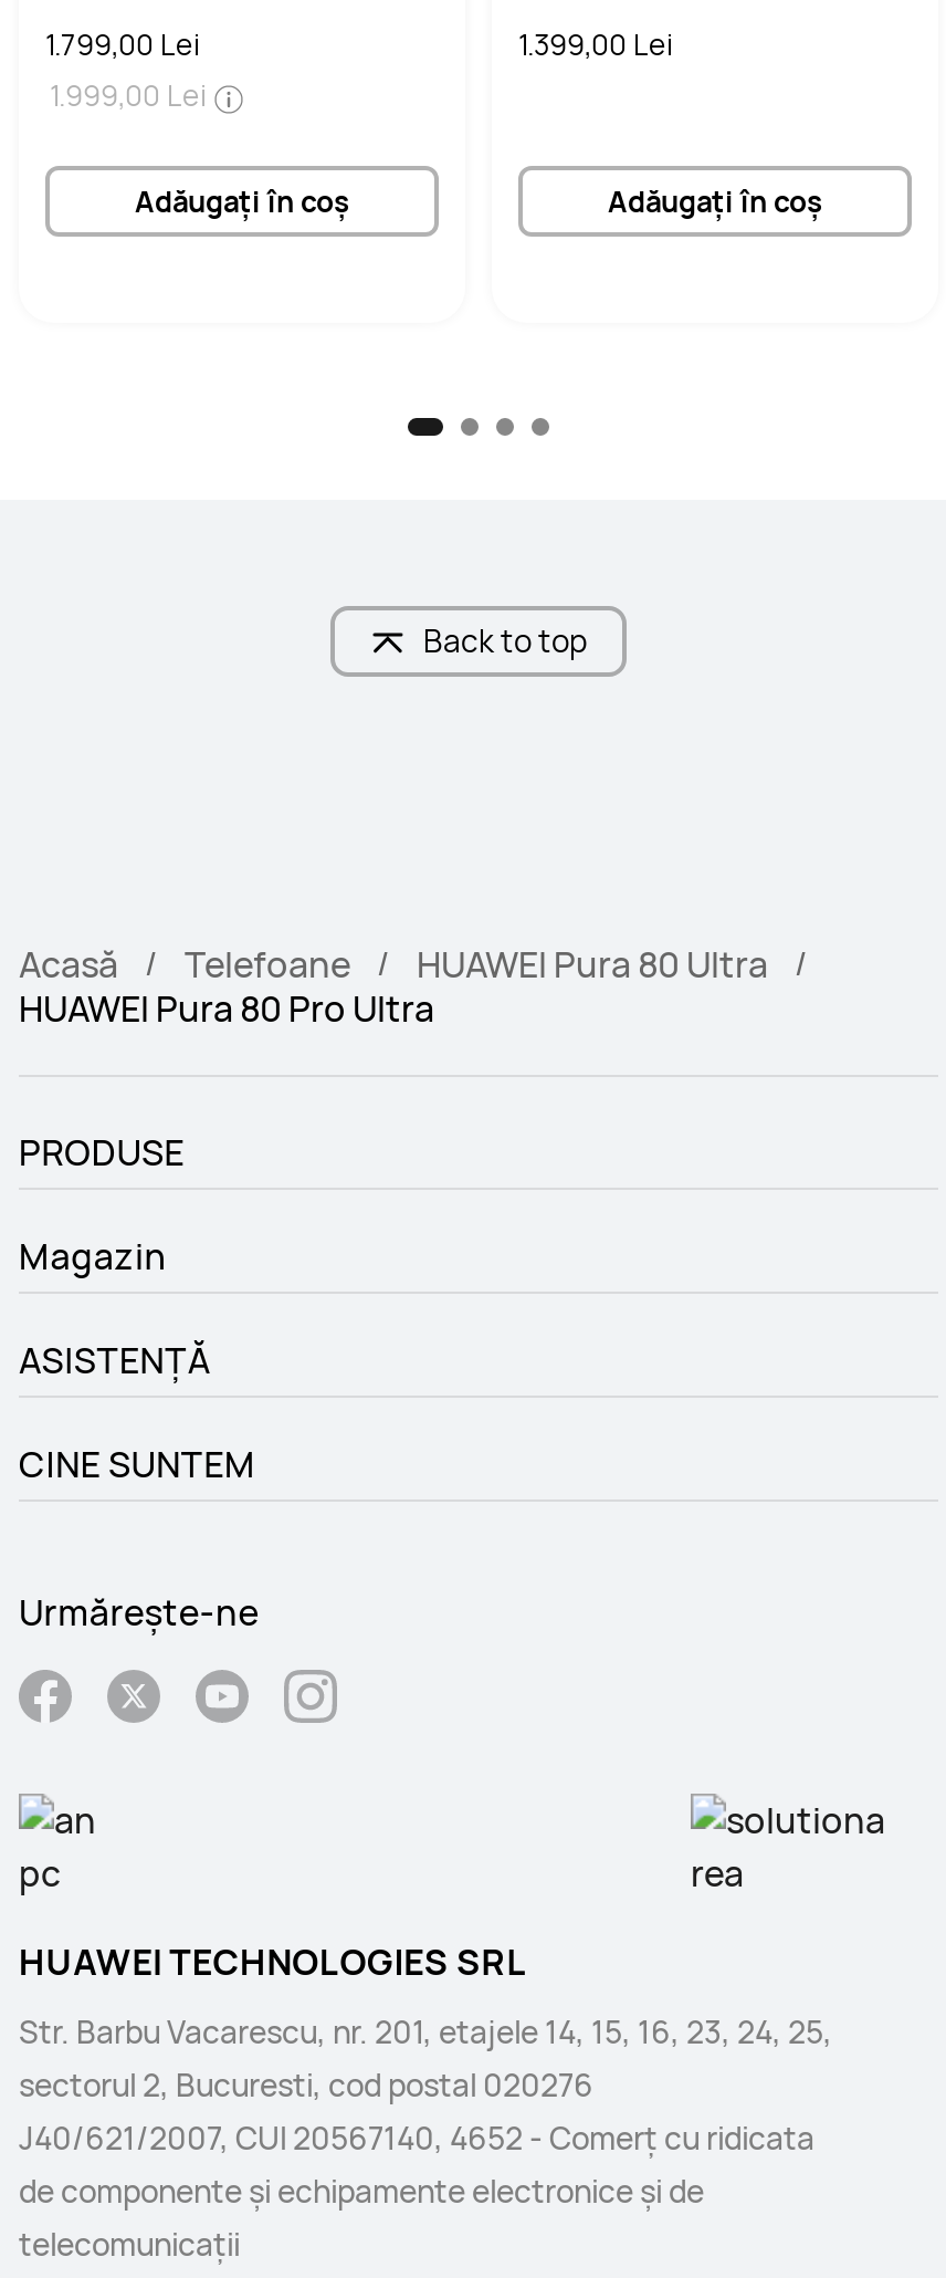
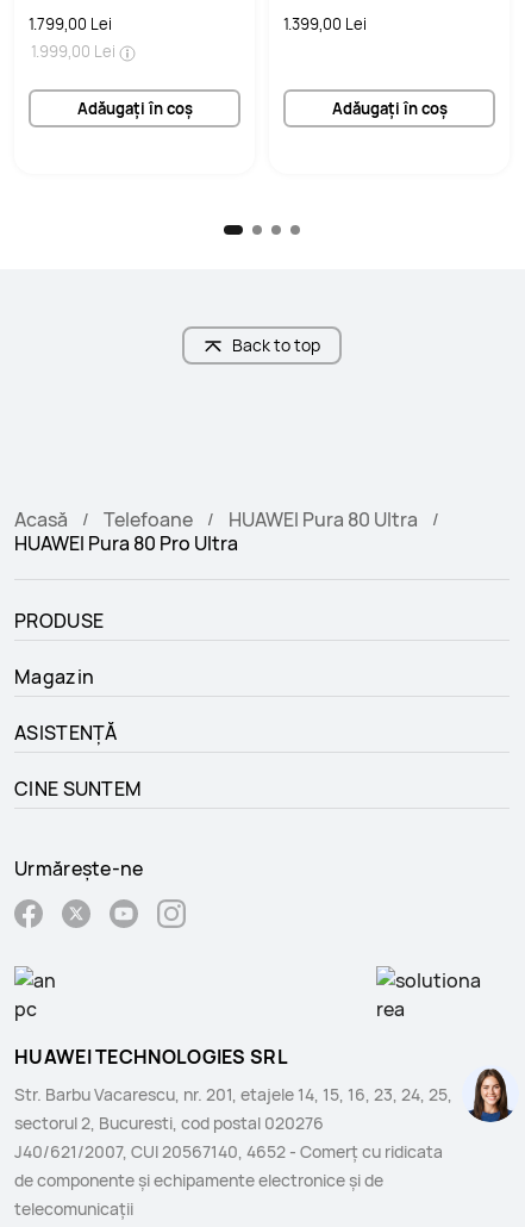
+ [image]
